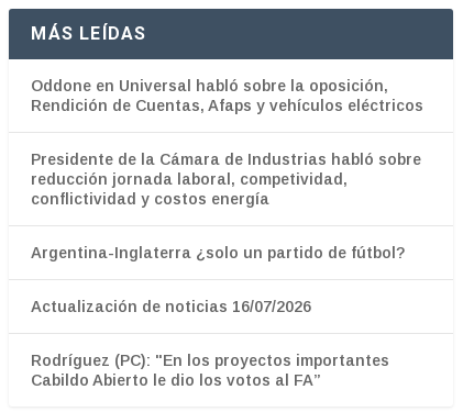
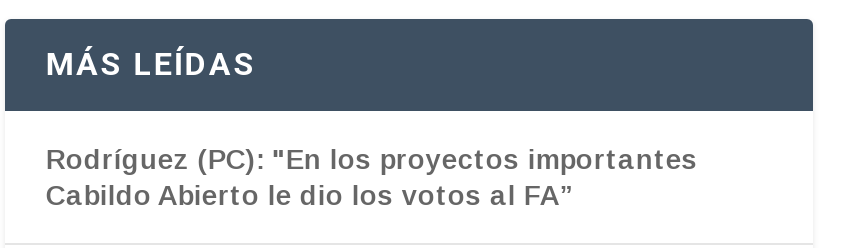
- Oddone en Universal habló sobre la oposición,
- Rendición de Cuentas, Afaps y vehículos eléctricos
- Presidente de la Cámara de Industrias habló sobre
- reducción jornada laboral, competividad,
- conflictividad y costos energía
- Argentina-Inglaterra ¿solo un partido de fútbol?
- Actualización de noticias 16/07/2026
